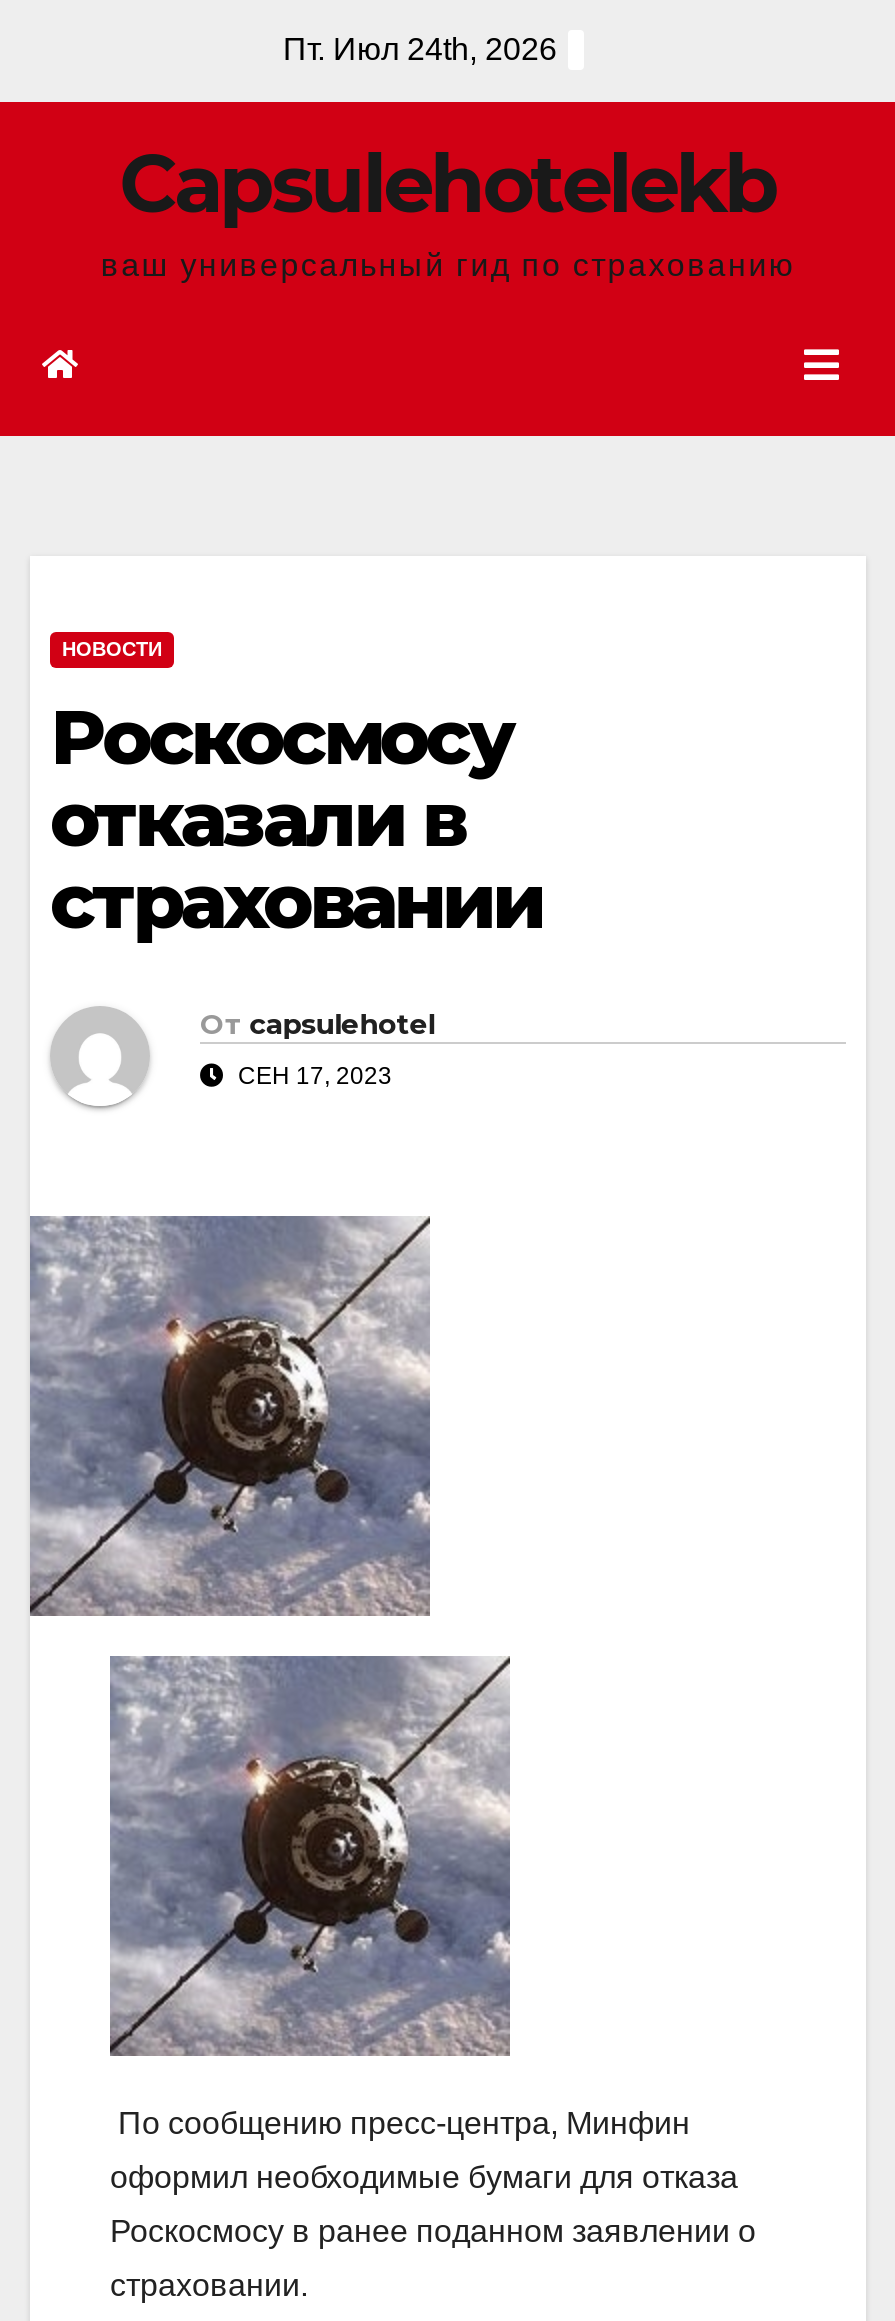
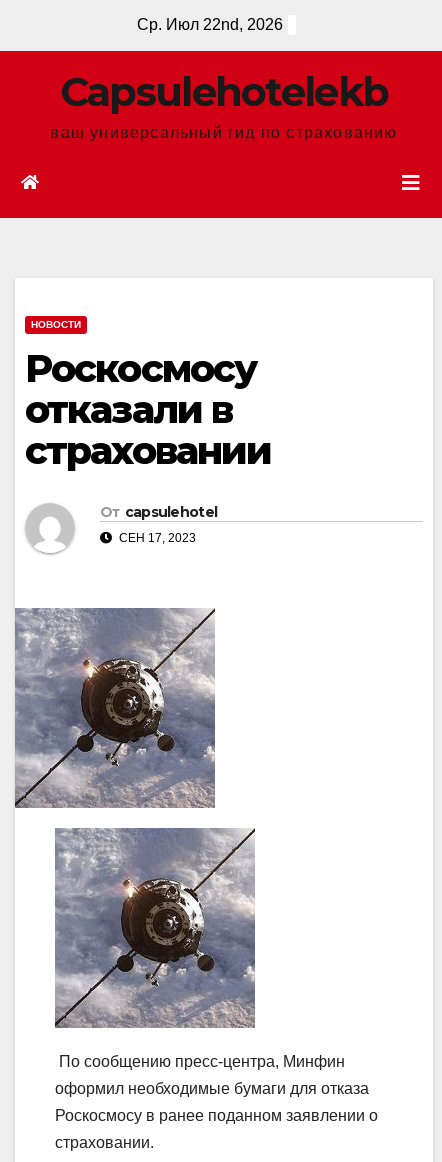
- Пт. Июл 24th, 2026
+ Ср. Июл 22nd, 2026
